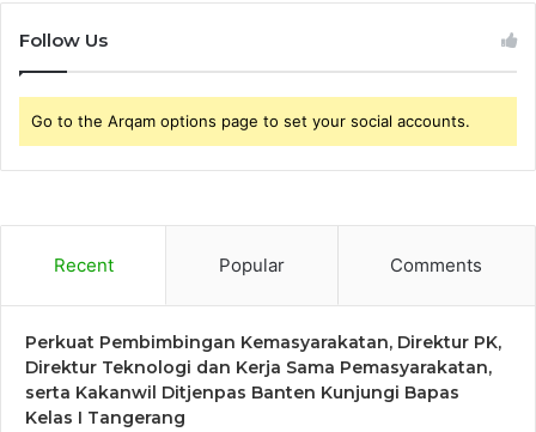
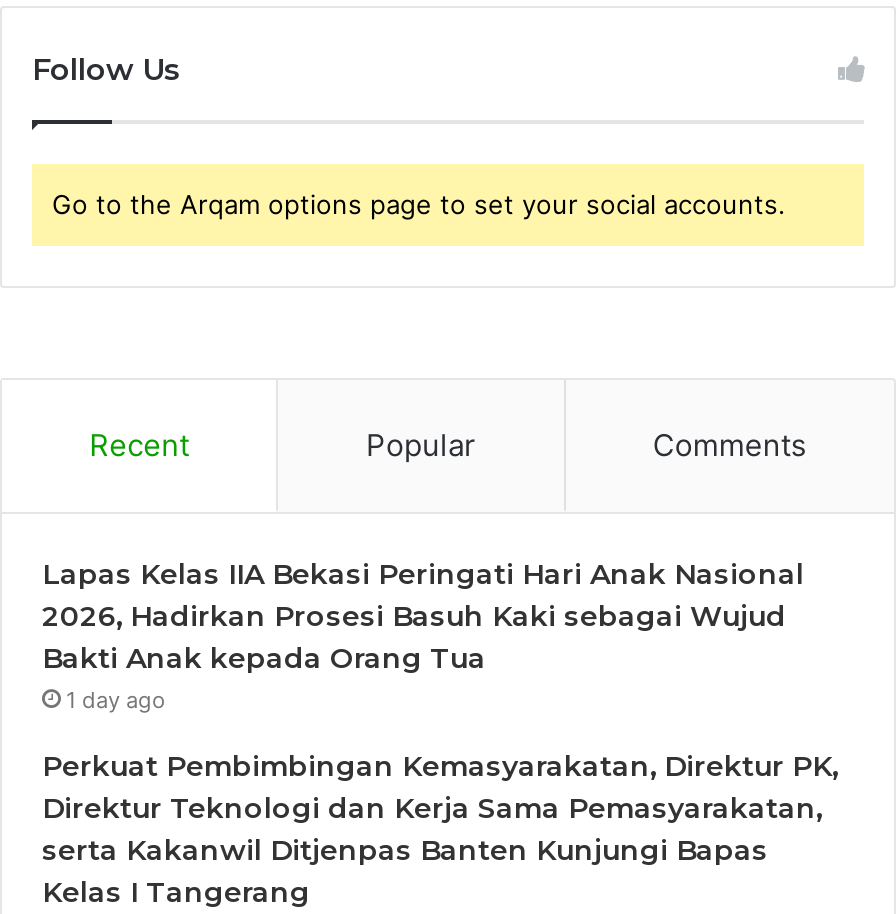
+ Lapas Kelas IIA Bekasi Peringati Hari Anak Nasional
+ 2026, Hadirkan Prosesi Basuh Kaki sebagai Wujud
+ Bakti Anak kepada Orang Tua
+ 1 day ago
